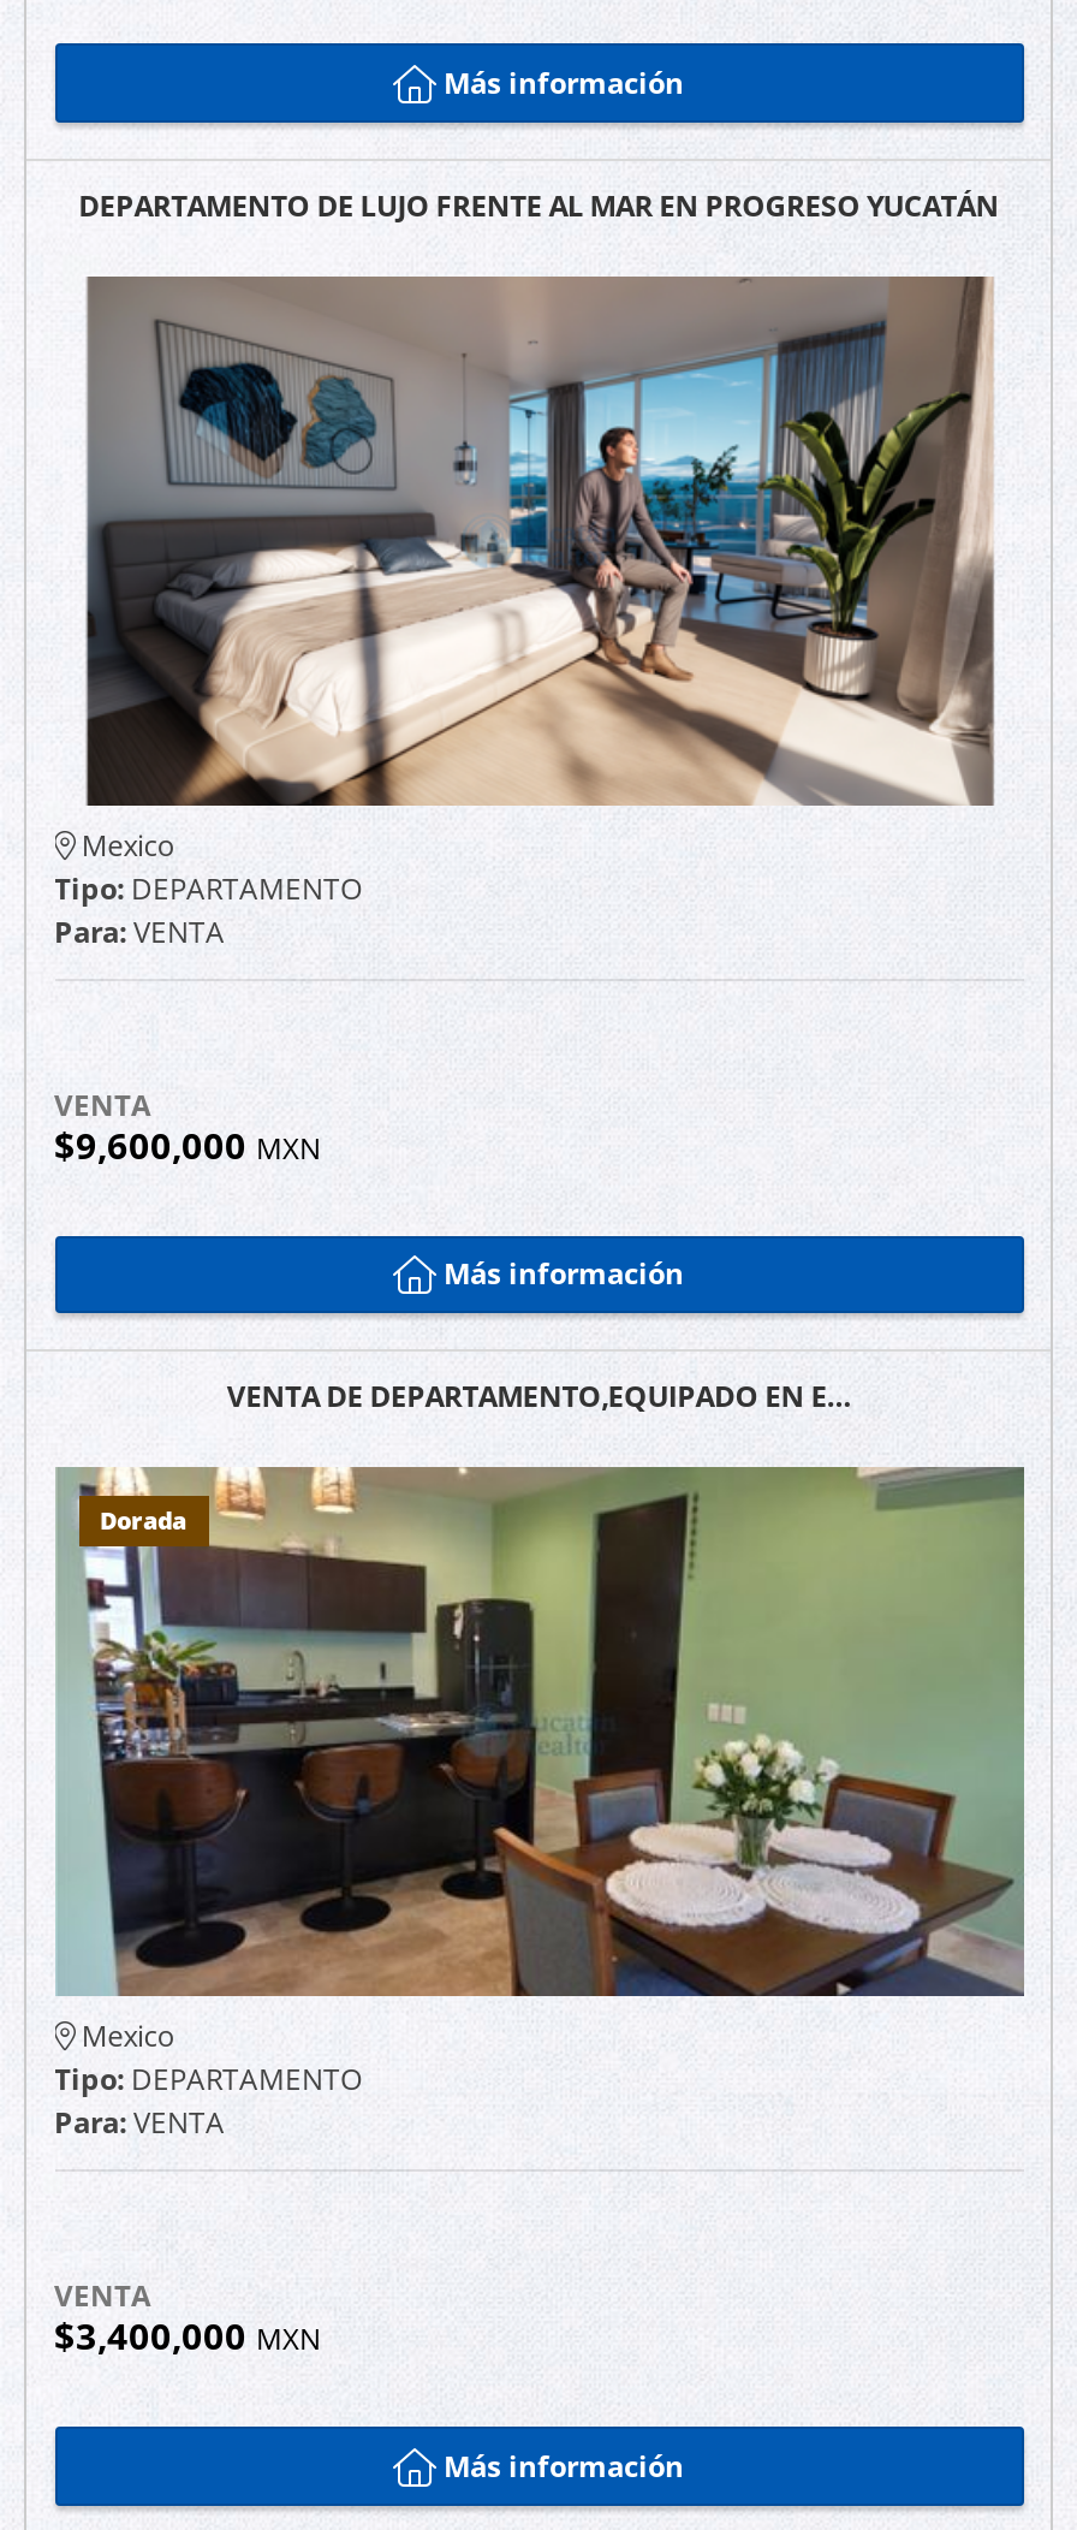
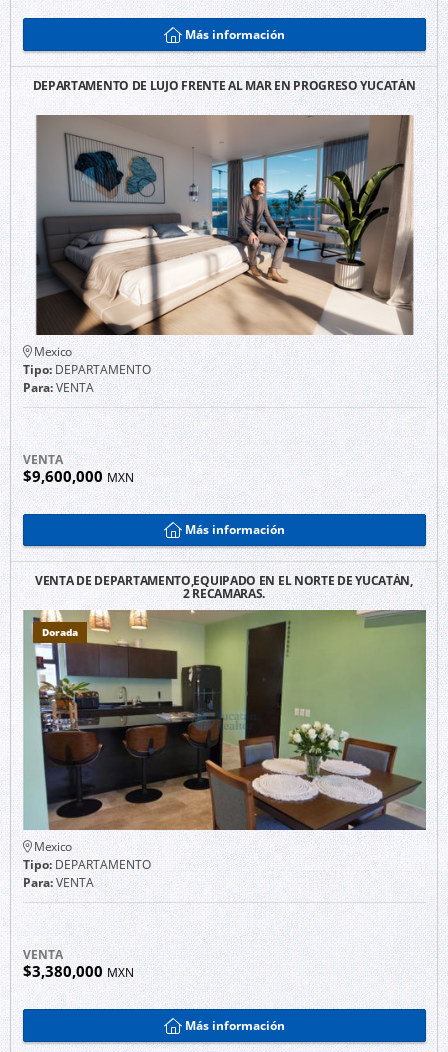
- VENTA DE DEPARTAMENTO,EQUIPADO EN E…
+ VENTA DE DEPARTAMENTO,EQUIPADO EN EL NORTE DE YUCATÁN,
+ 2 RECAMARAS.

- $3,400,000 MXN
+ $3,380,000 MXN
